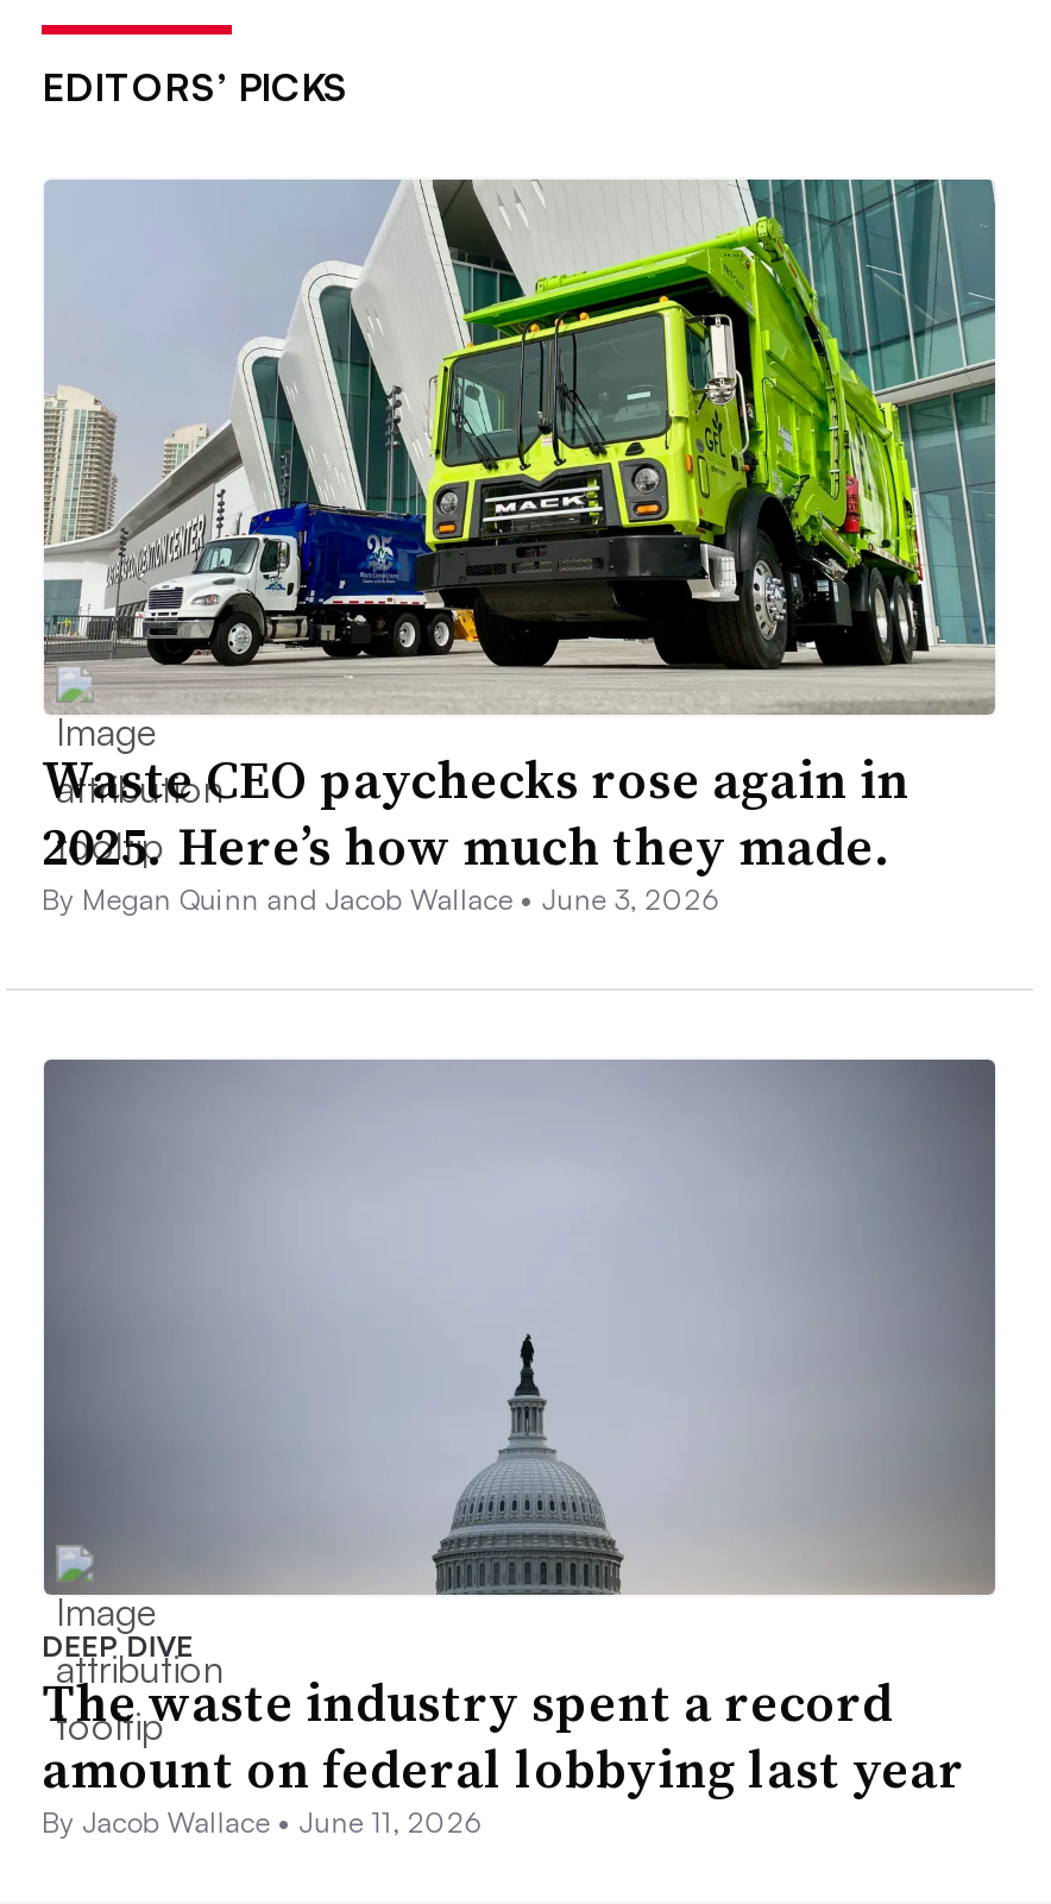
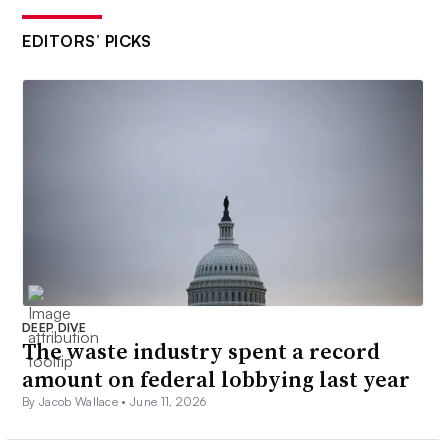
- [image]
- Waste CEO paychecks rose again in
- 2025. Here’s how much they made.
- By Megan Quinn and Jacob Wallace • June 3, 2026
